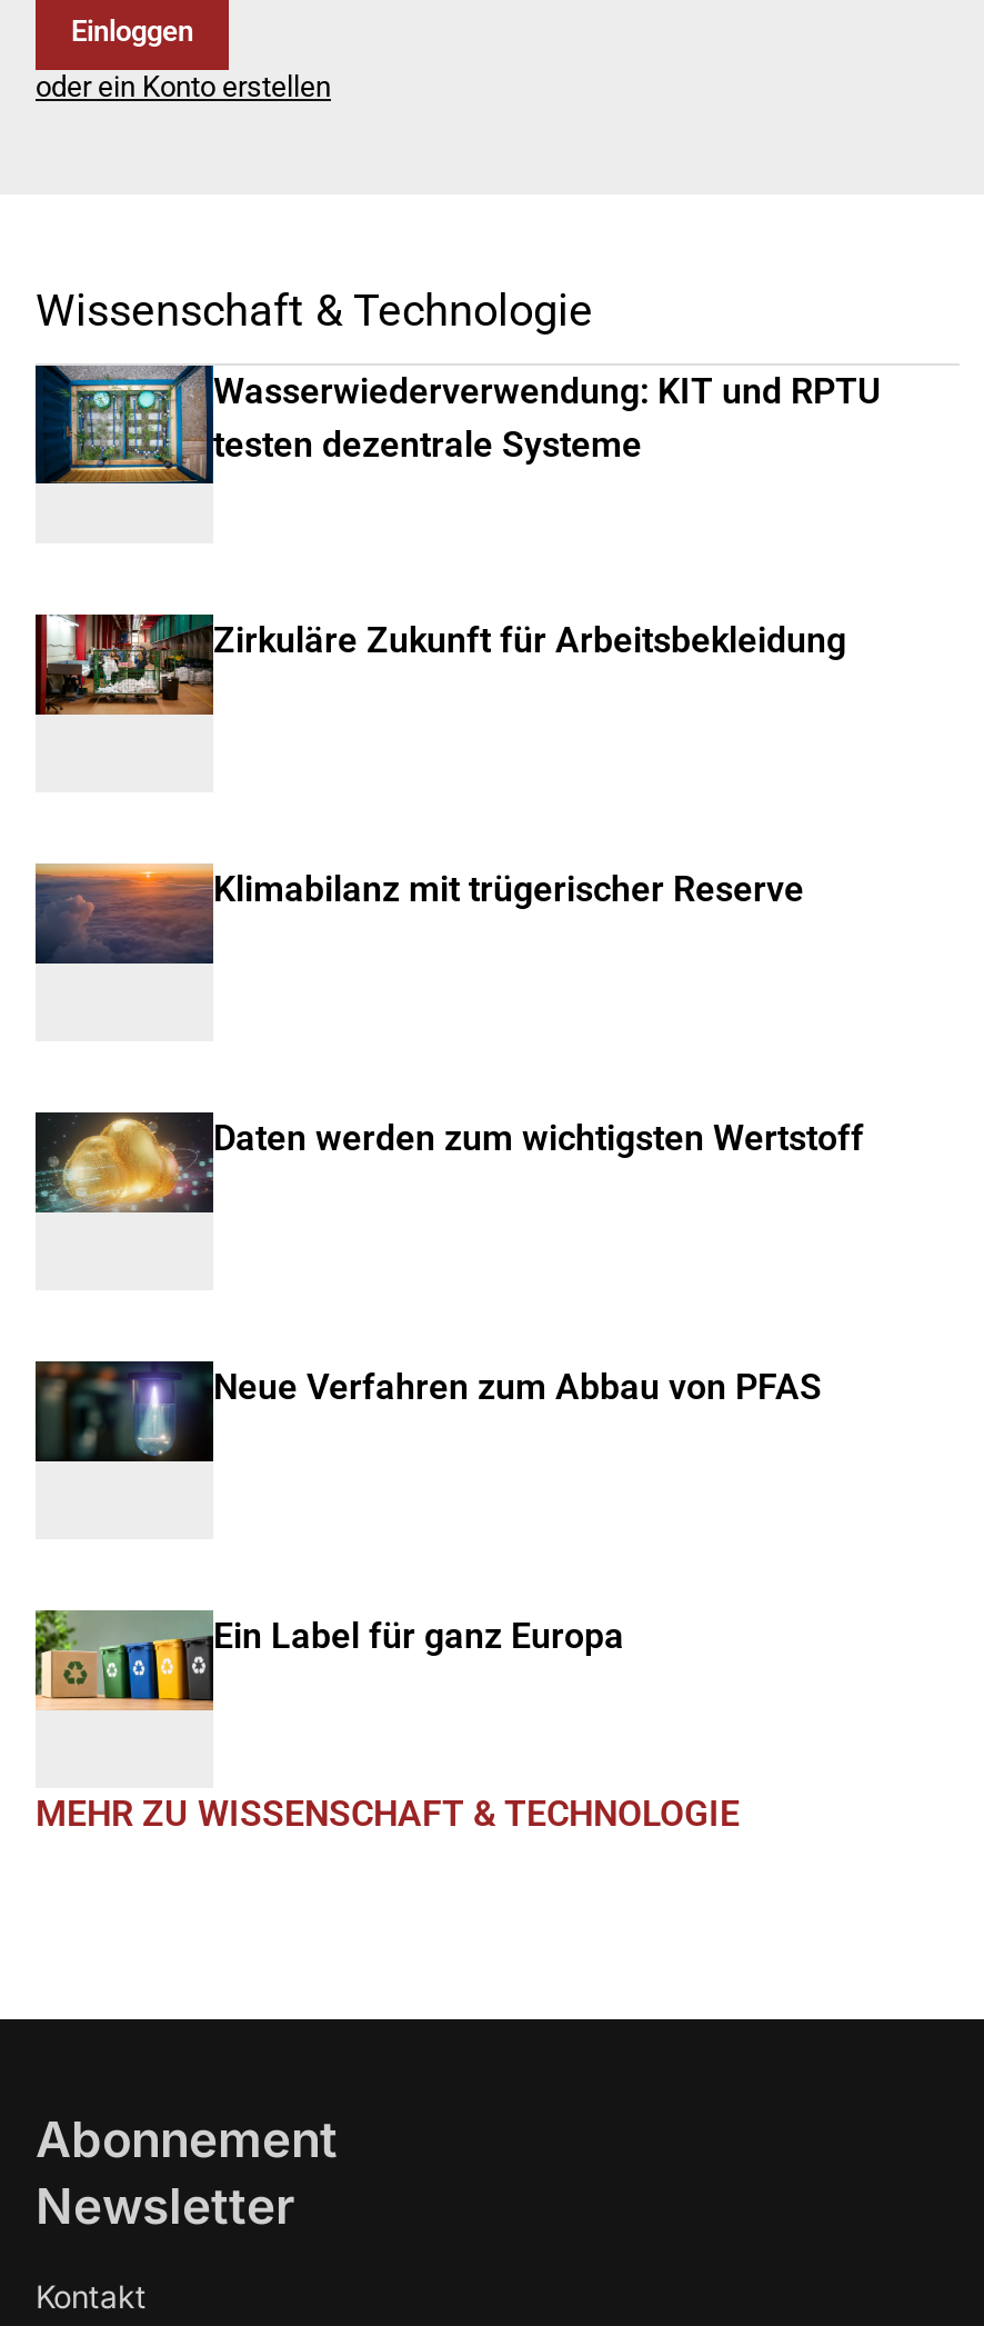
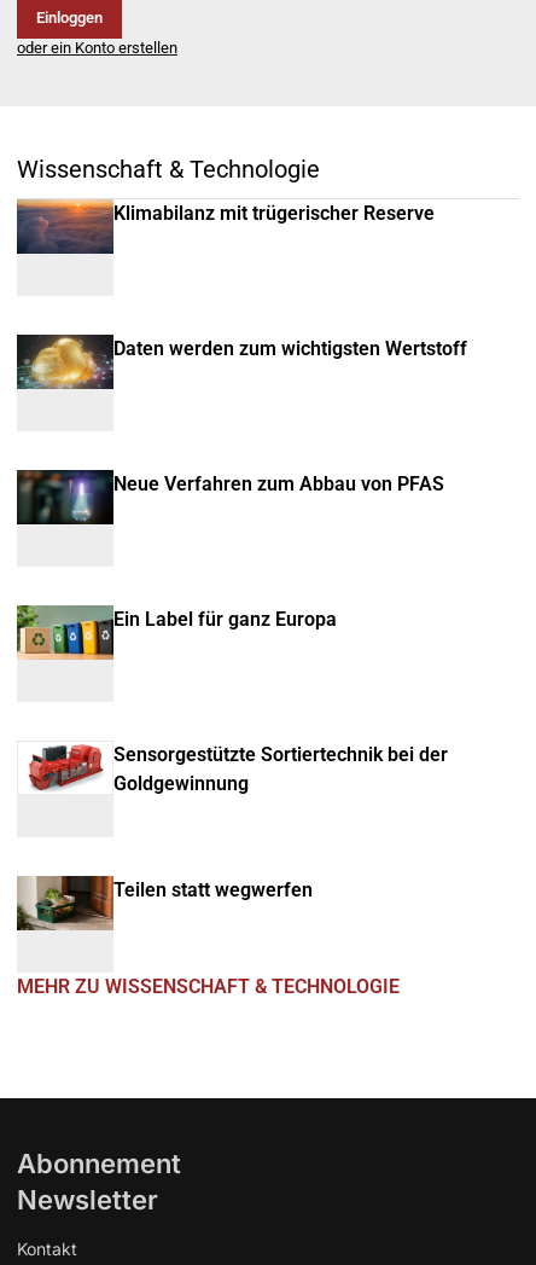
- [image]
- Wasserwiederverwendung: KIT und RPTU
- testen dezentrale Systeme

- [image]
- Zirkuläre Zukunft für Arbeitsbekleidung

moved up: [image] | Klimabilanz mit trügerischer Reserve | Daten werden zum wichtigsten Wertstoff | Neue Verfahren zum Abbau von PFAS | Ein Label für ganz Europa

moved up: [image]

+ [image]
+ Teilen statt wegwerfen

+ [image]
+ Sensorgestützte Sortiertechnik bei der
+ Goldgewinnung
